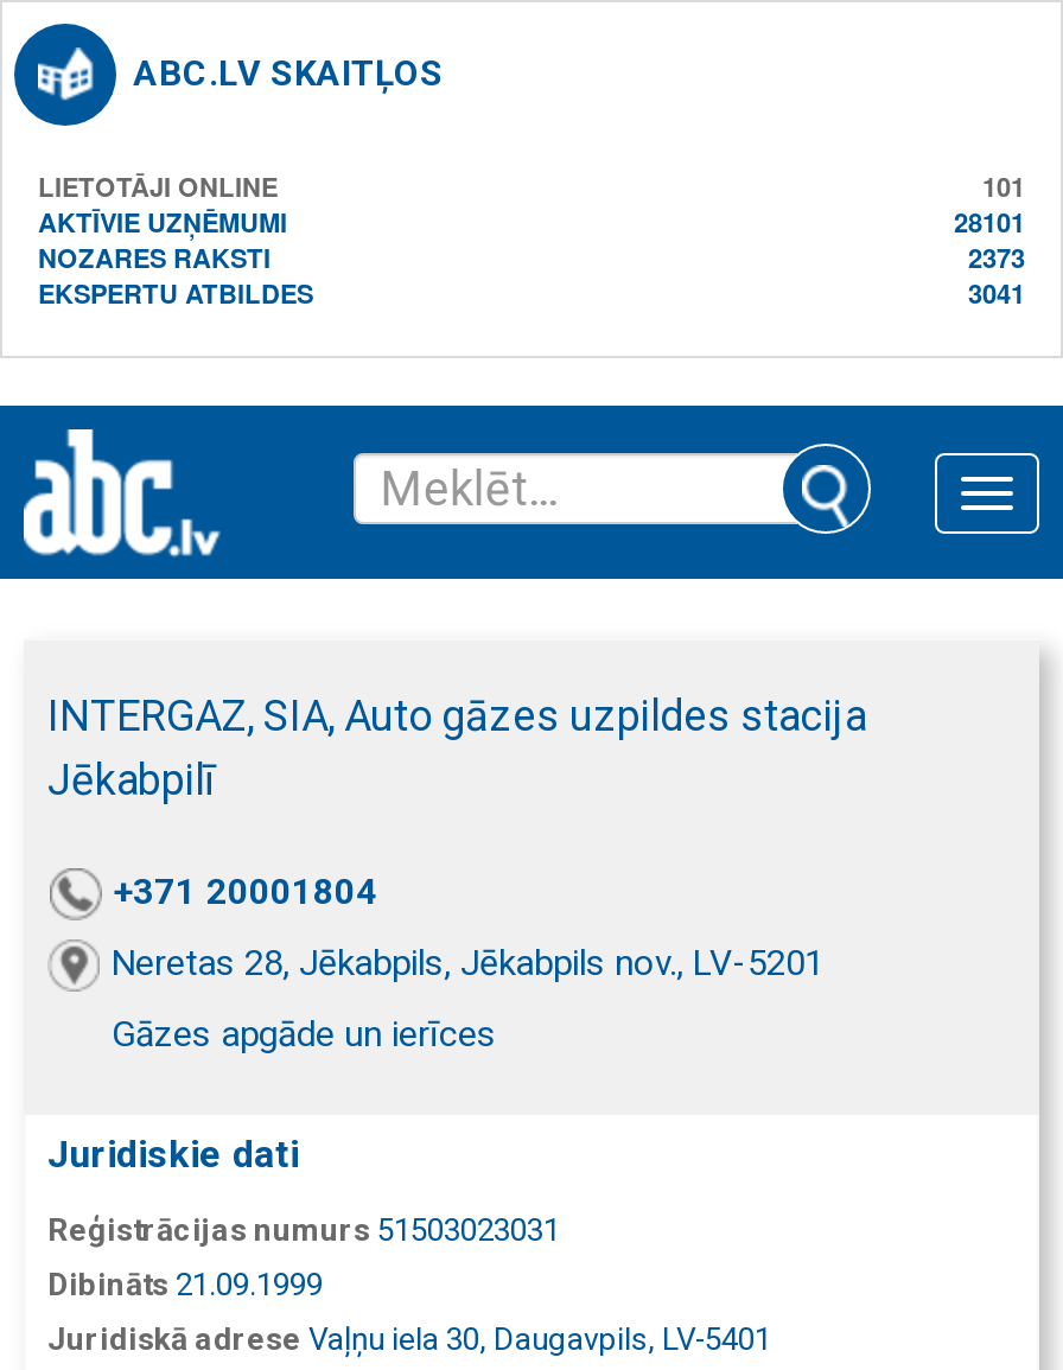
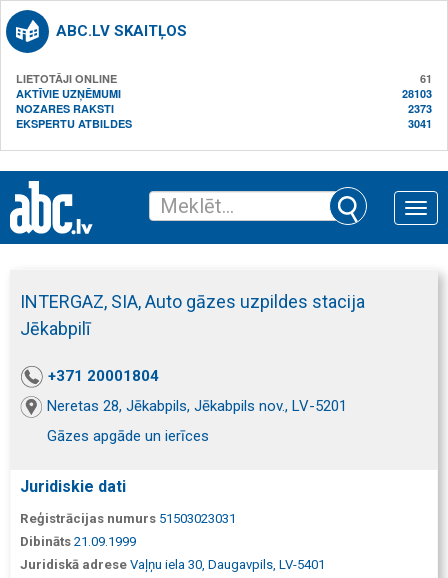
- 101
+ 61

- 28101
+ 28103
